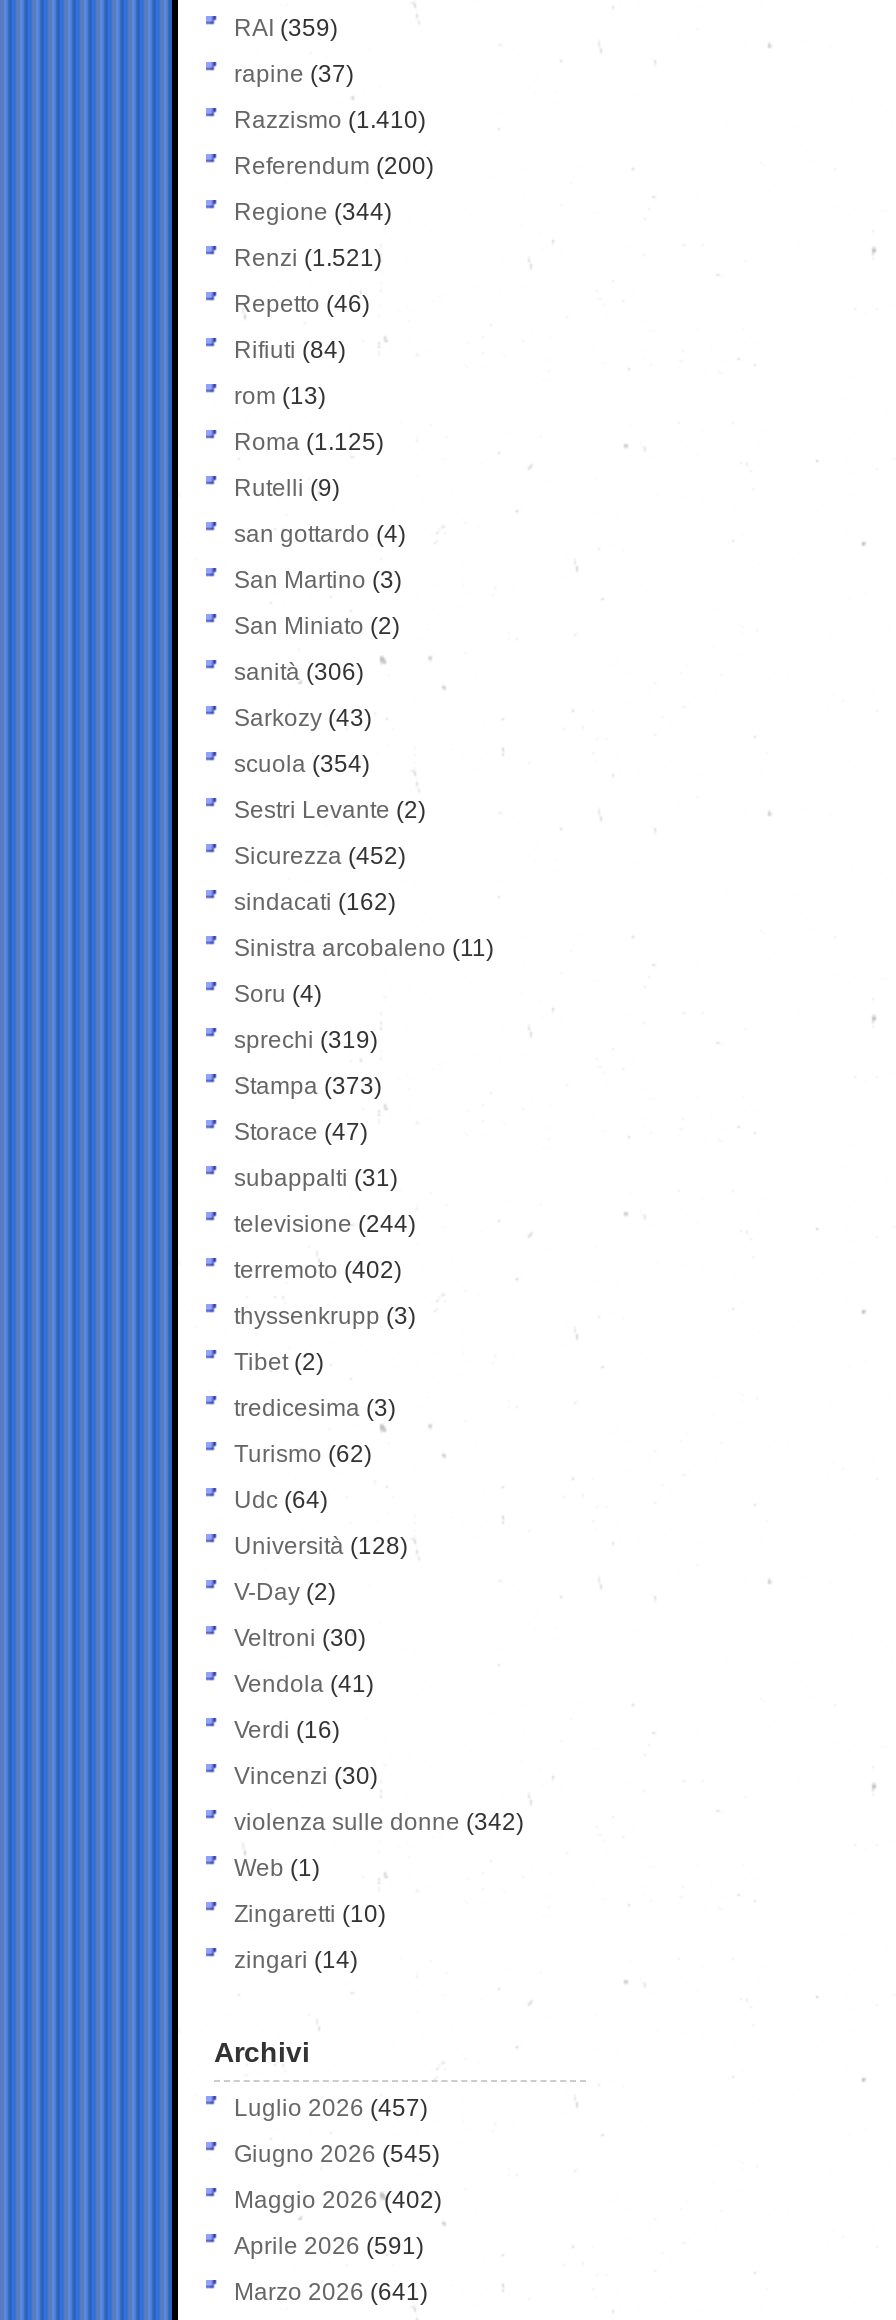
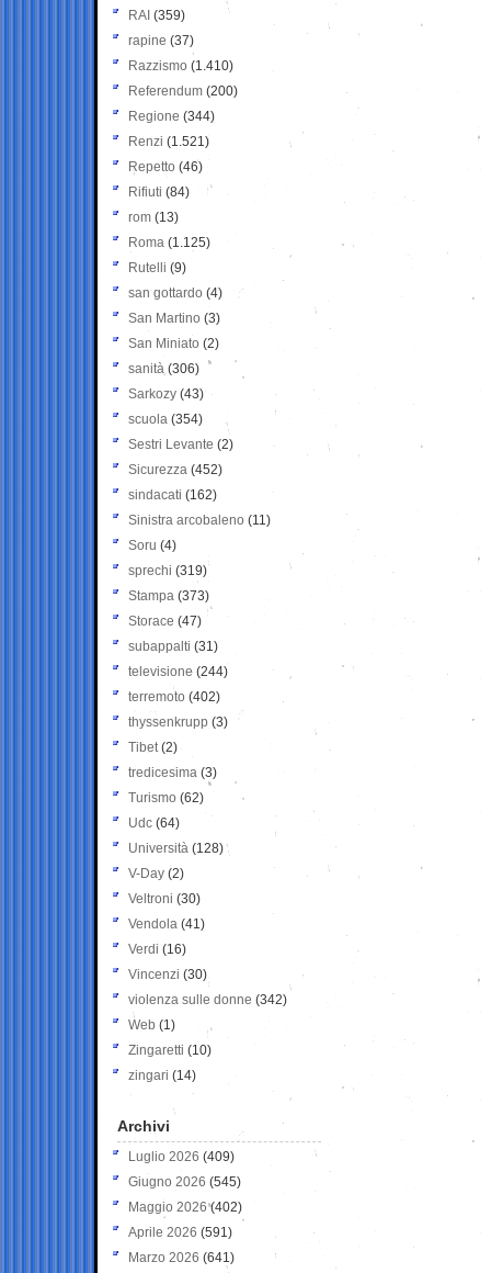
- Luglio 2026 (457)
+ Luglio 2026 (409)
